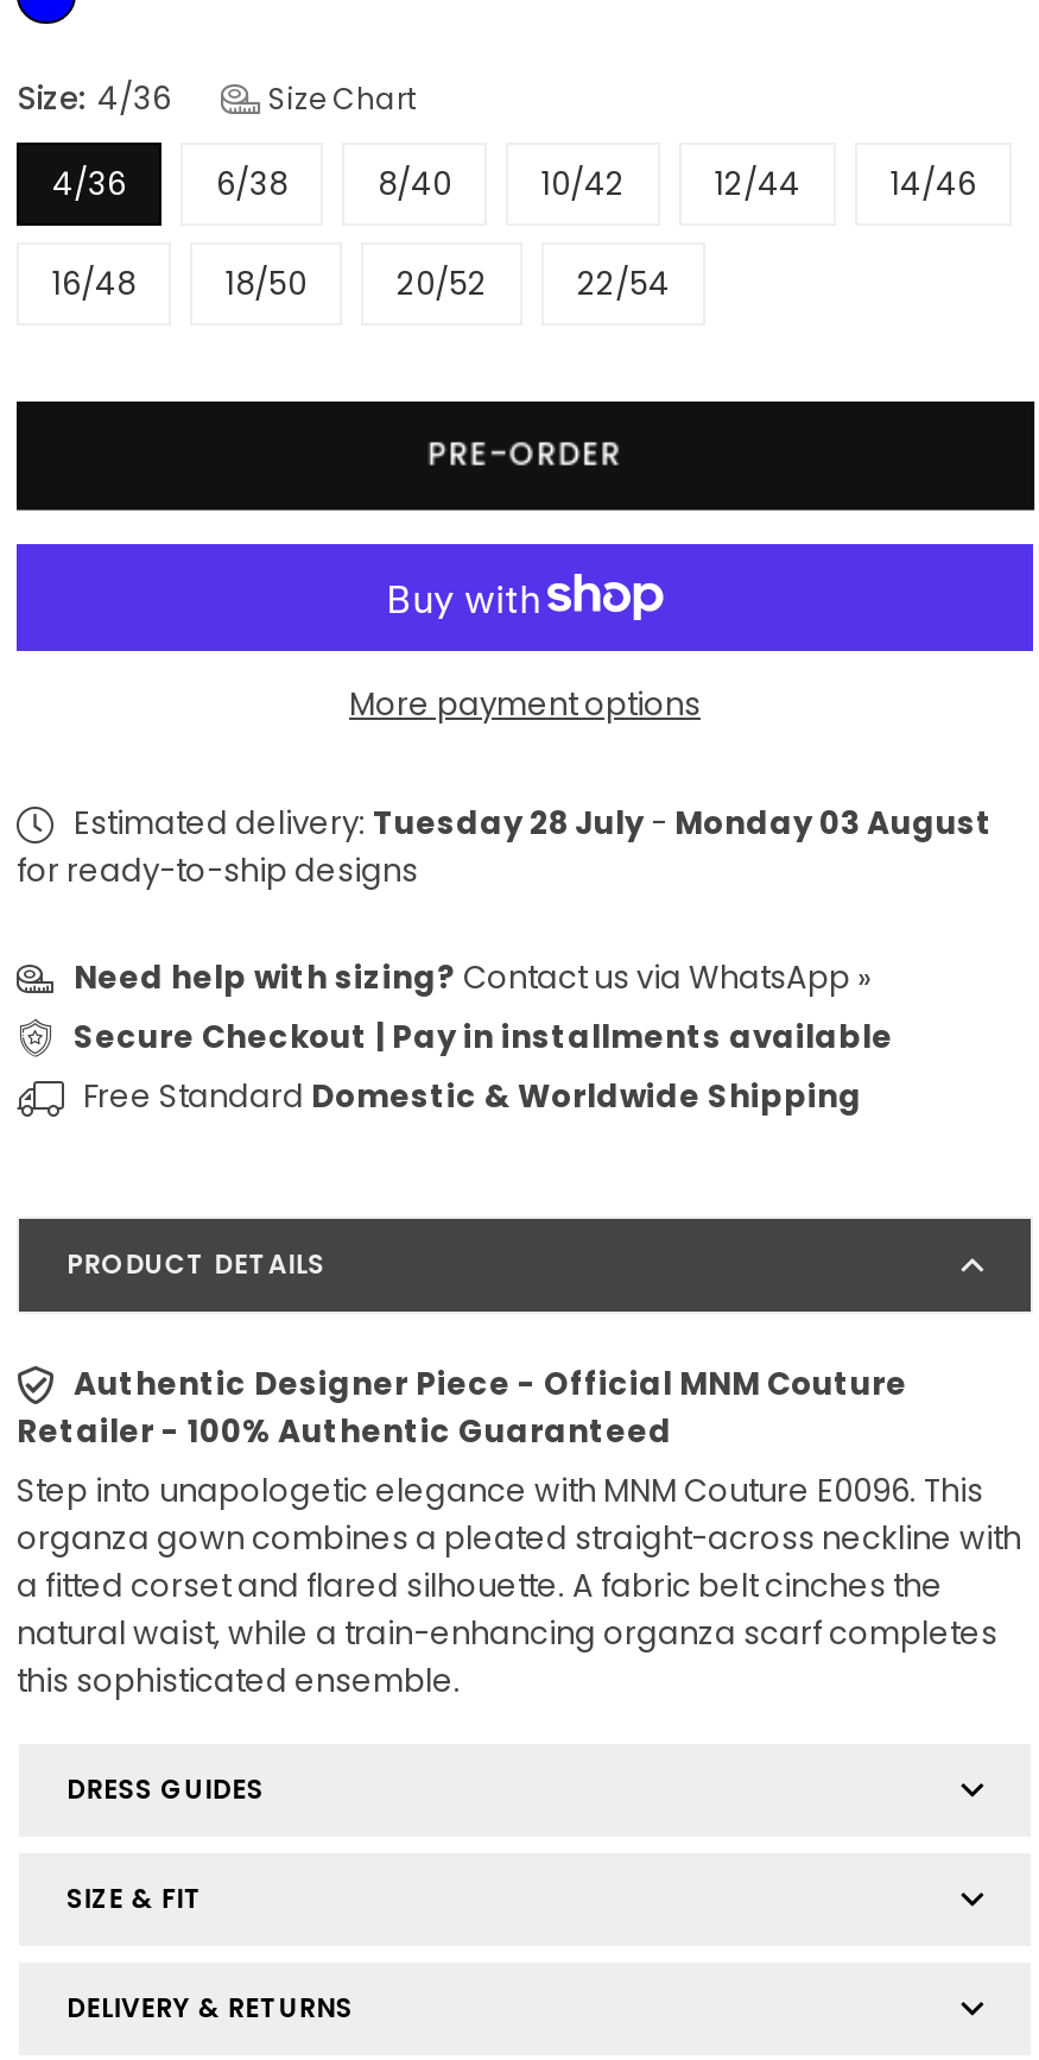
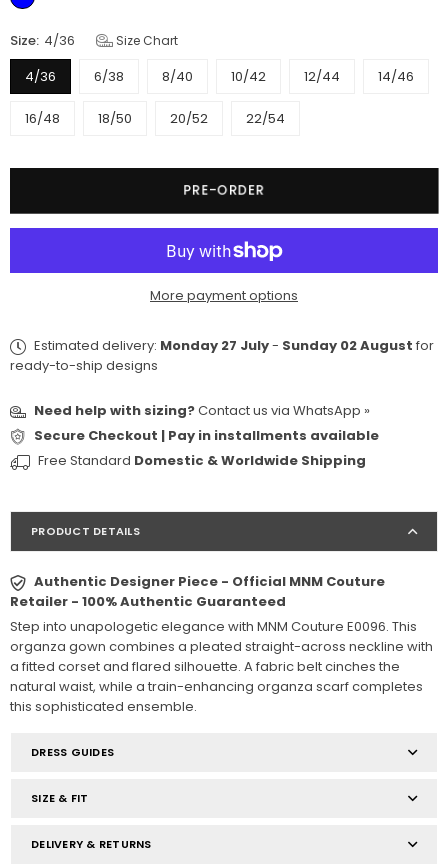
- Estimated delivery: Tuesday 28 July - Monday 03 August
- for ready-to-ship designs
+ Estimated delivery: Monday 27 July - Sunday 02 August for
+ ready-to-ship designs
